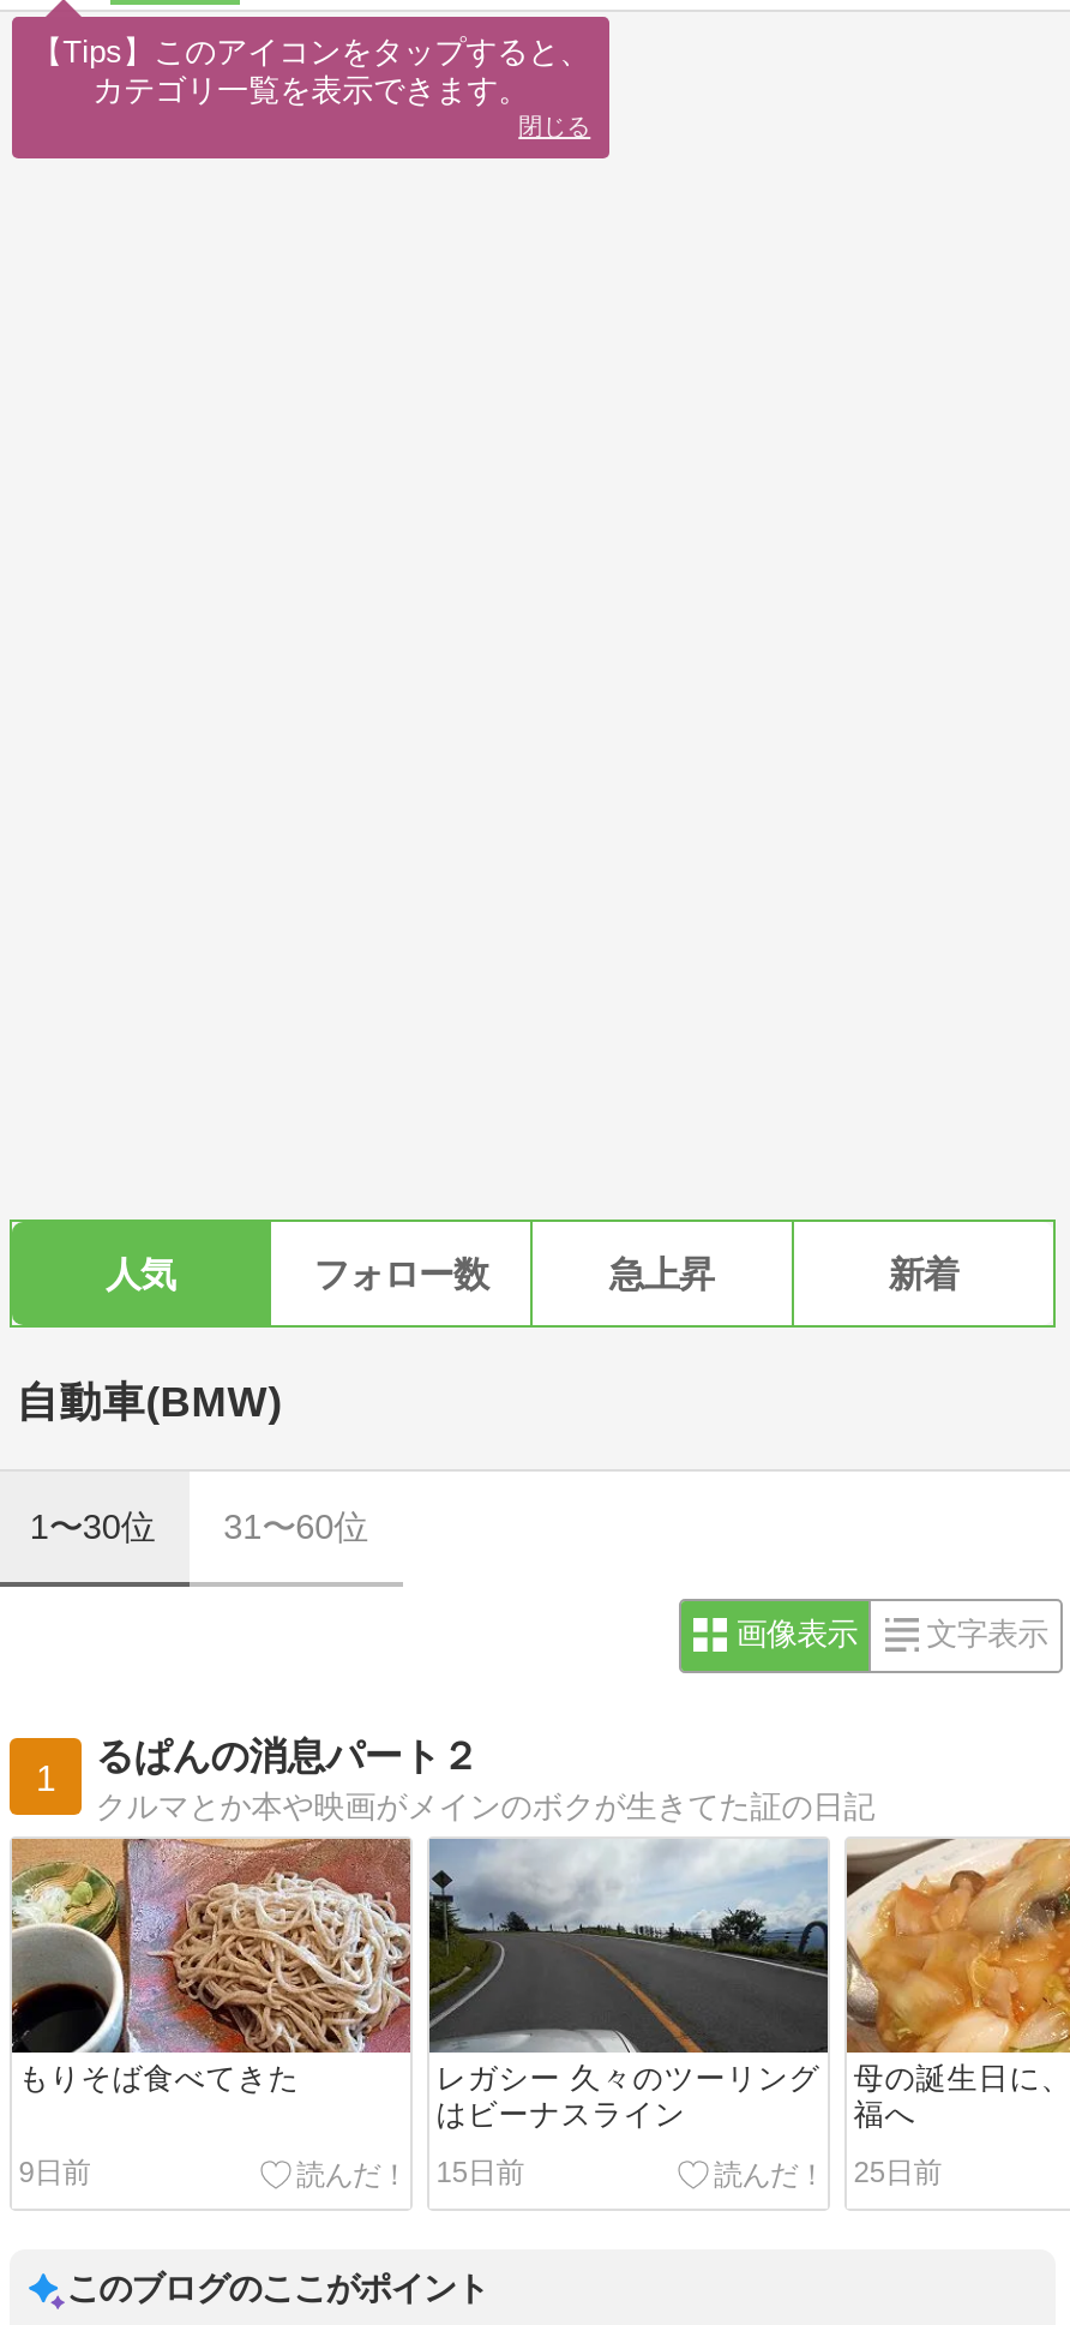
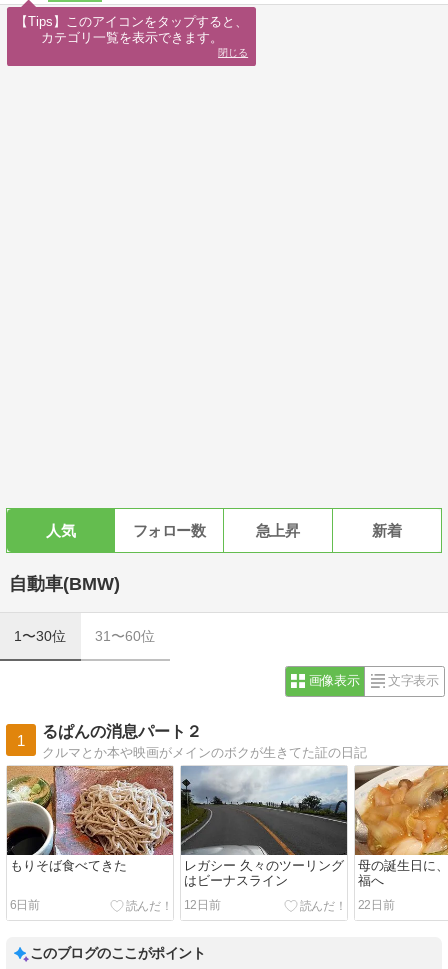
- 9日前
+ 6日前

- 15日前
+ 12日前

- 25日前
+ 22日前
